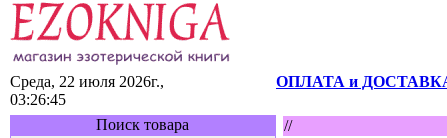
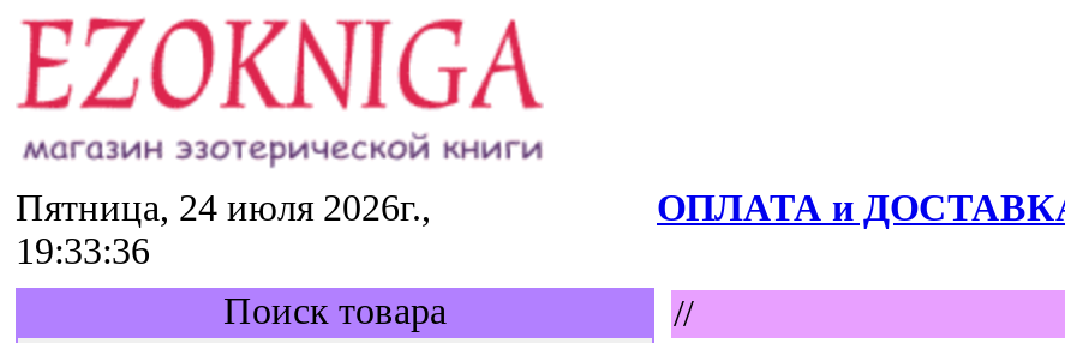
- Среда, 22 июля 2026г.,
+ Пятница, 24 июля 2026г.,

- 03:26:45
+ 19:33:36
